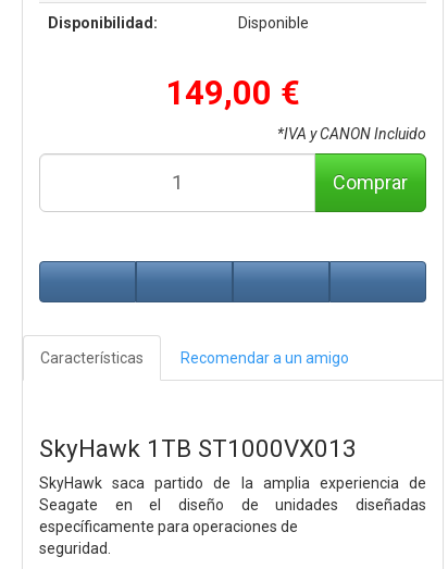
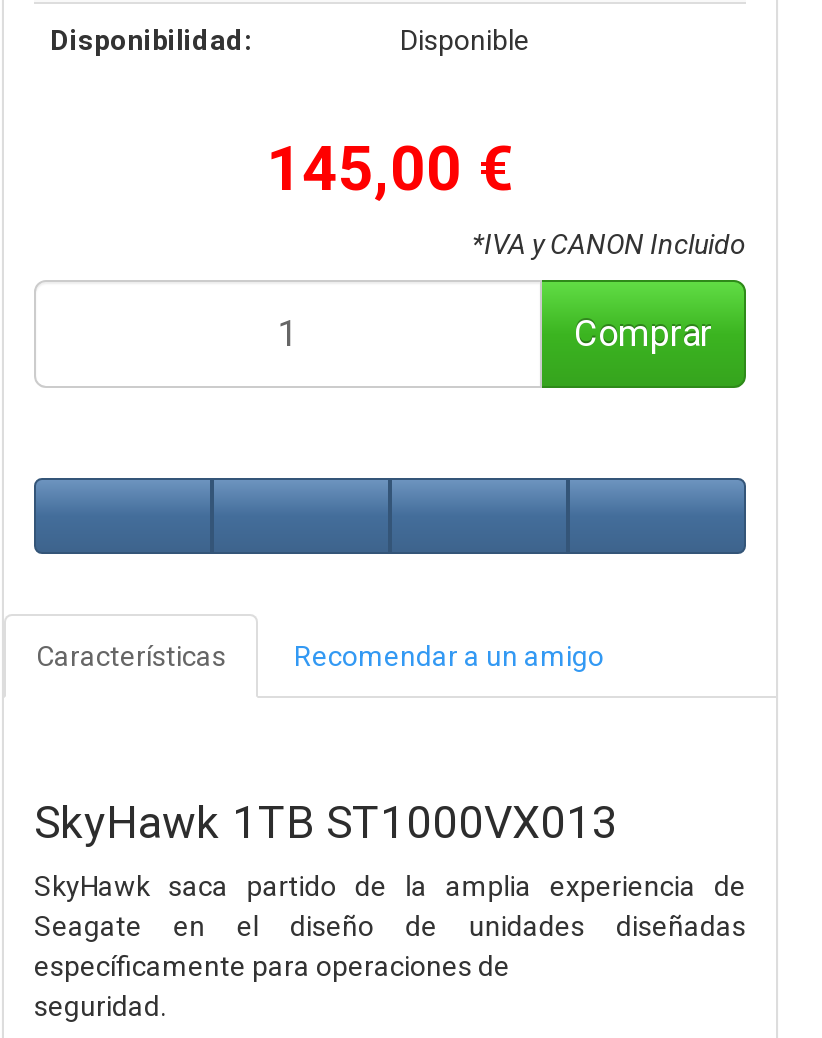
- 149,00 €
+ 145,00 €
